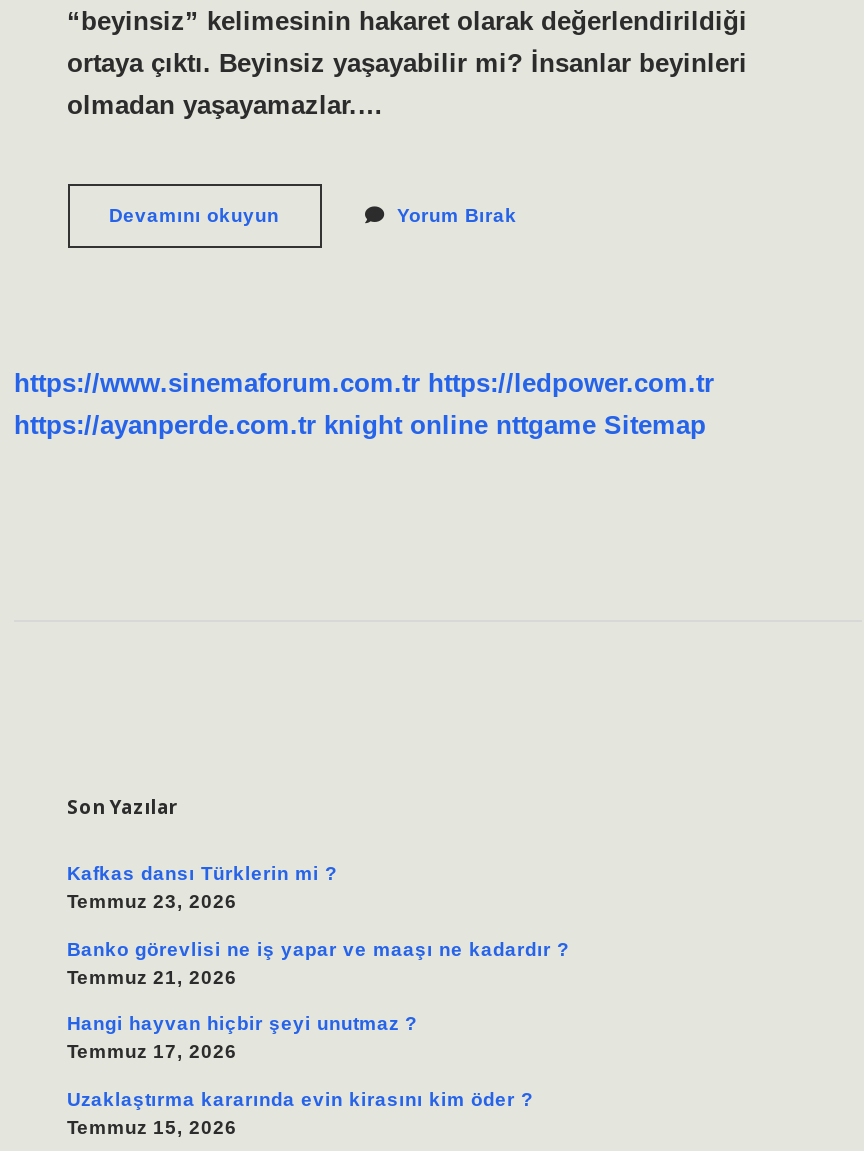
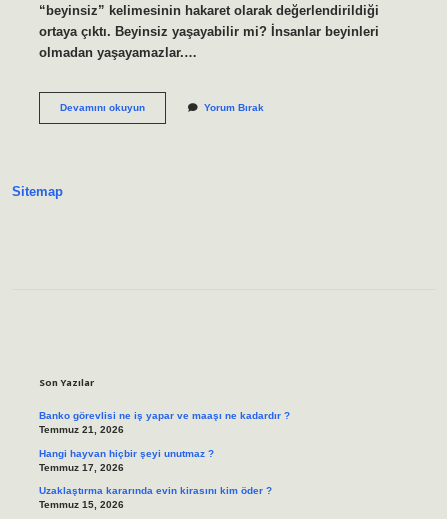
- https://www.sinemaforum.com.tr https://ledpower.com.tr
- https://ayanperde.com.tr knight online nttgame Sitemap
+ Sitemap

- Kafkas dansı Türklerin mi ?
- Temmuz 23, 2026
